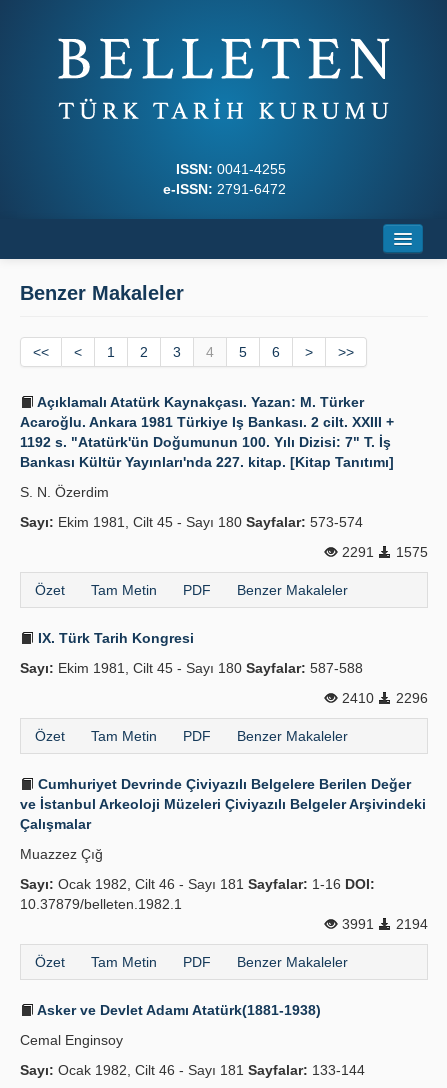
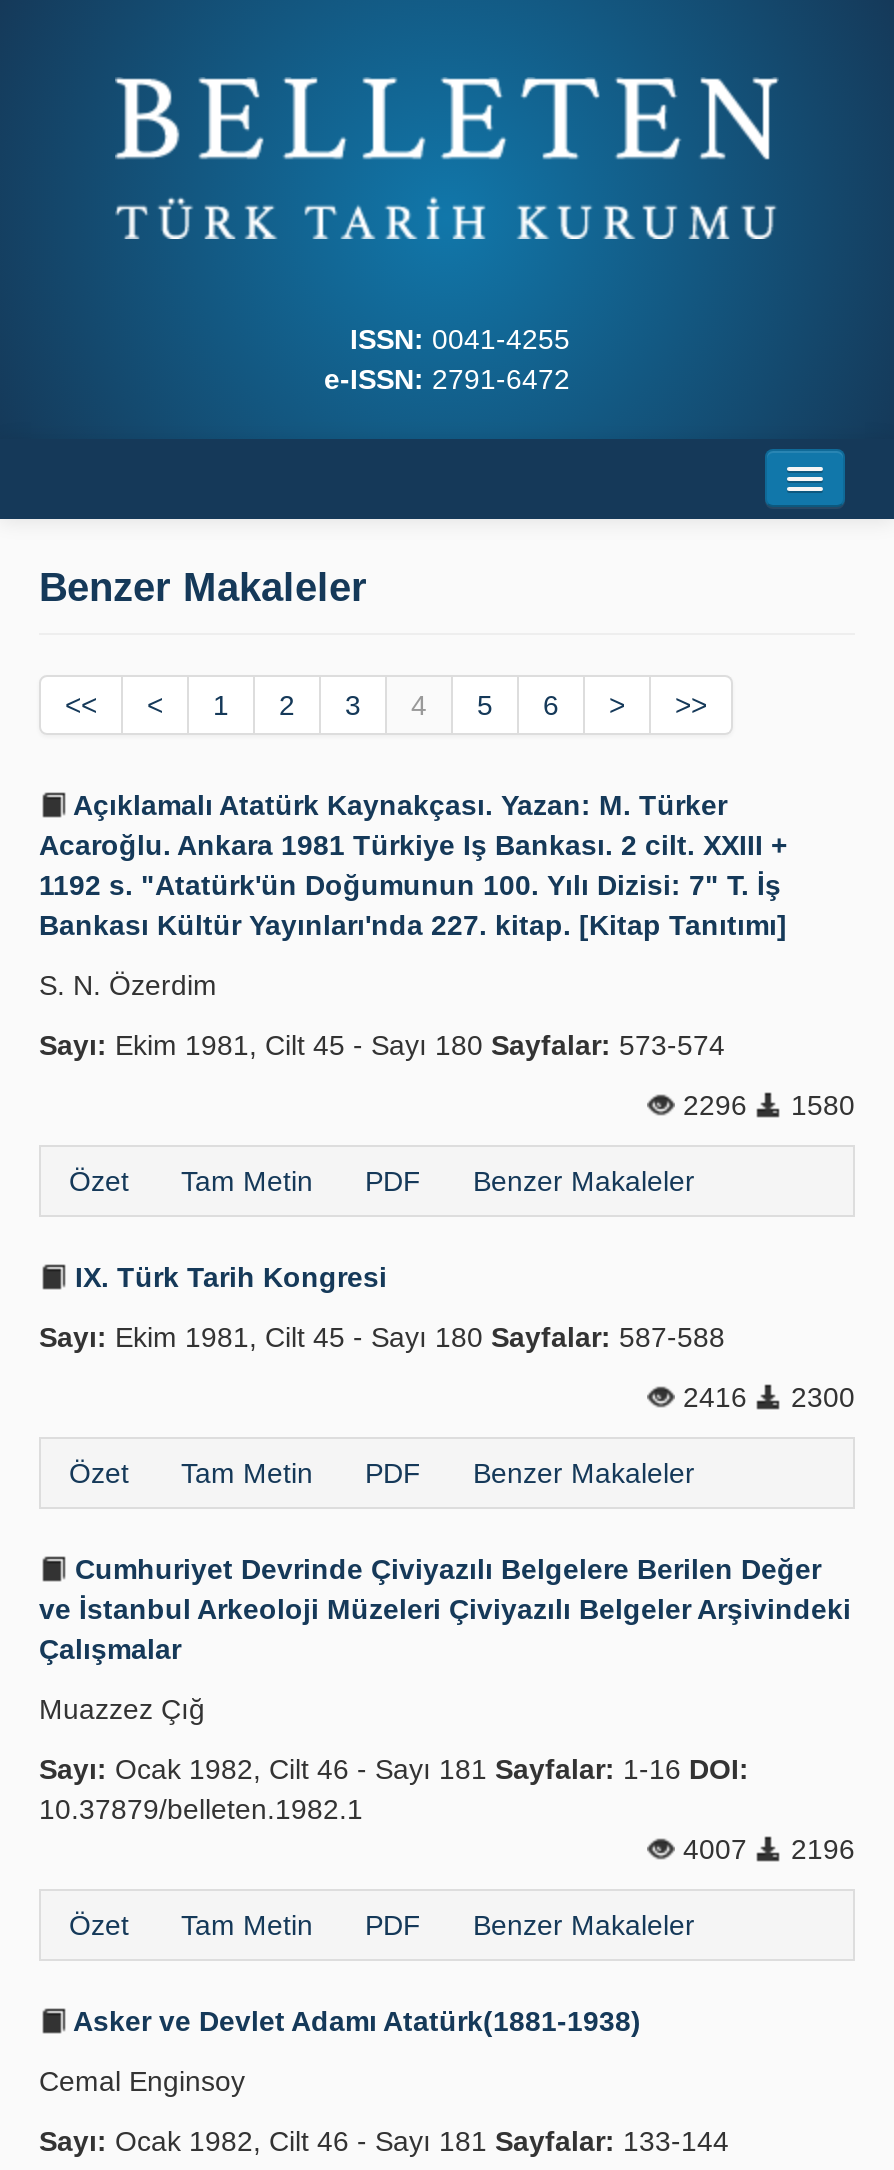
- 2291
+ 2296

- 1575
+ 1580

- 2410
+ 2416

- 2296
+ 2300

- 3991
+ 4007

- 2194
+ 2196
